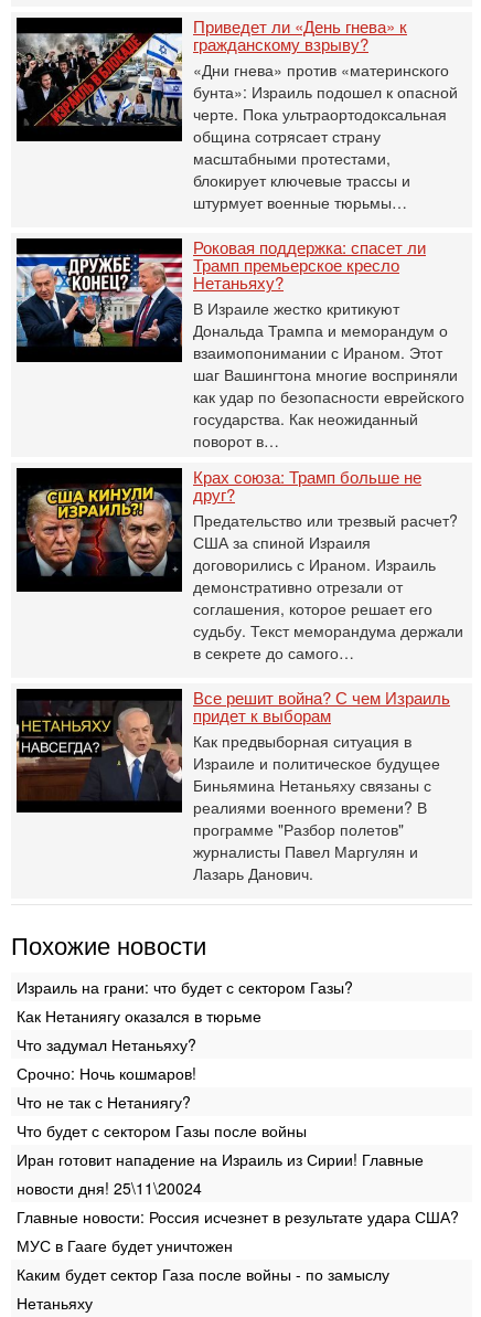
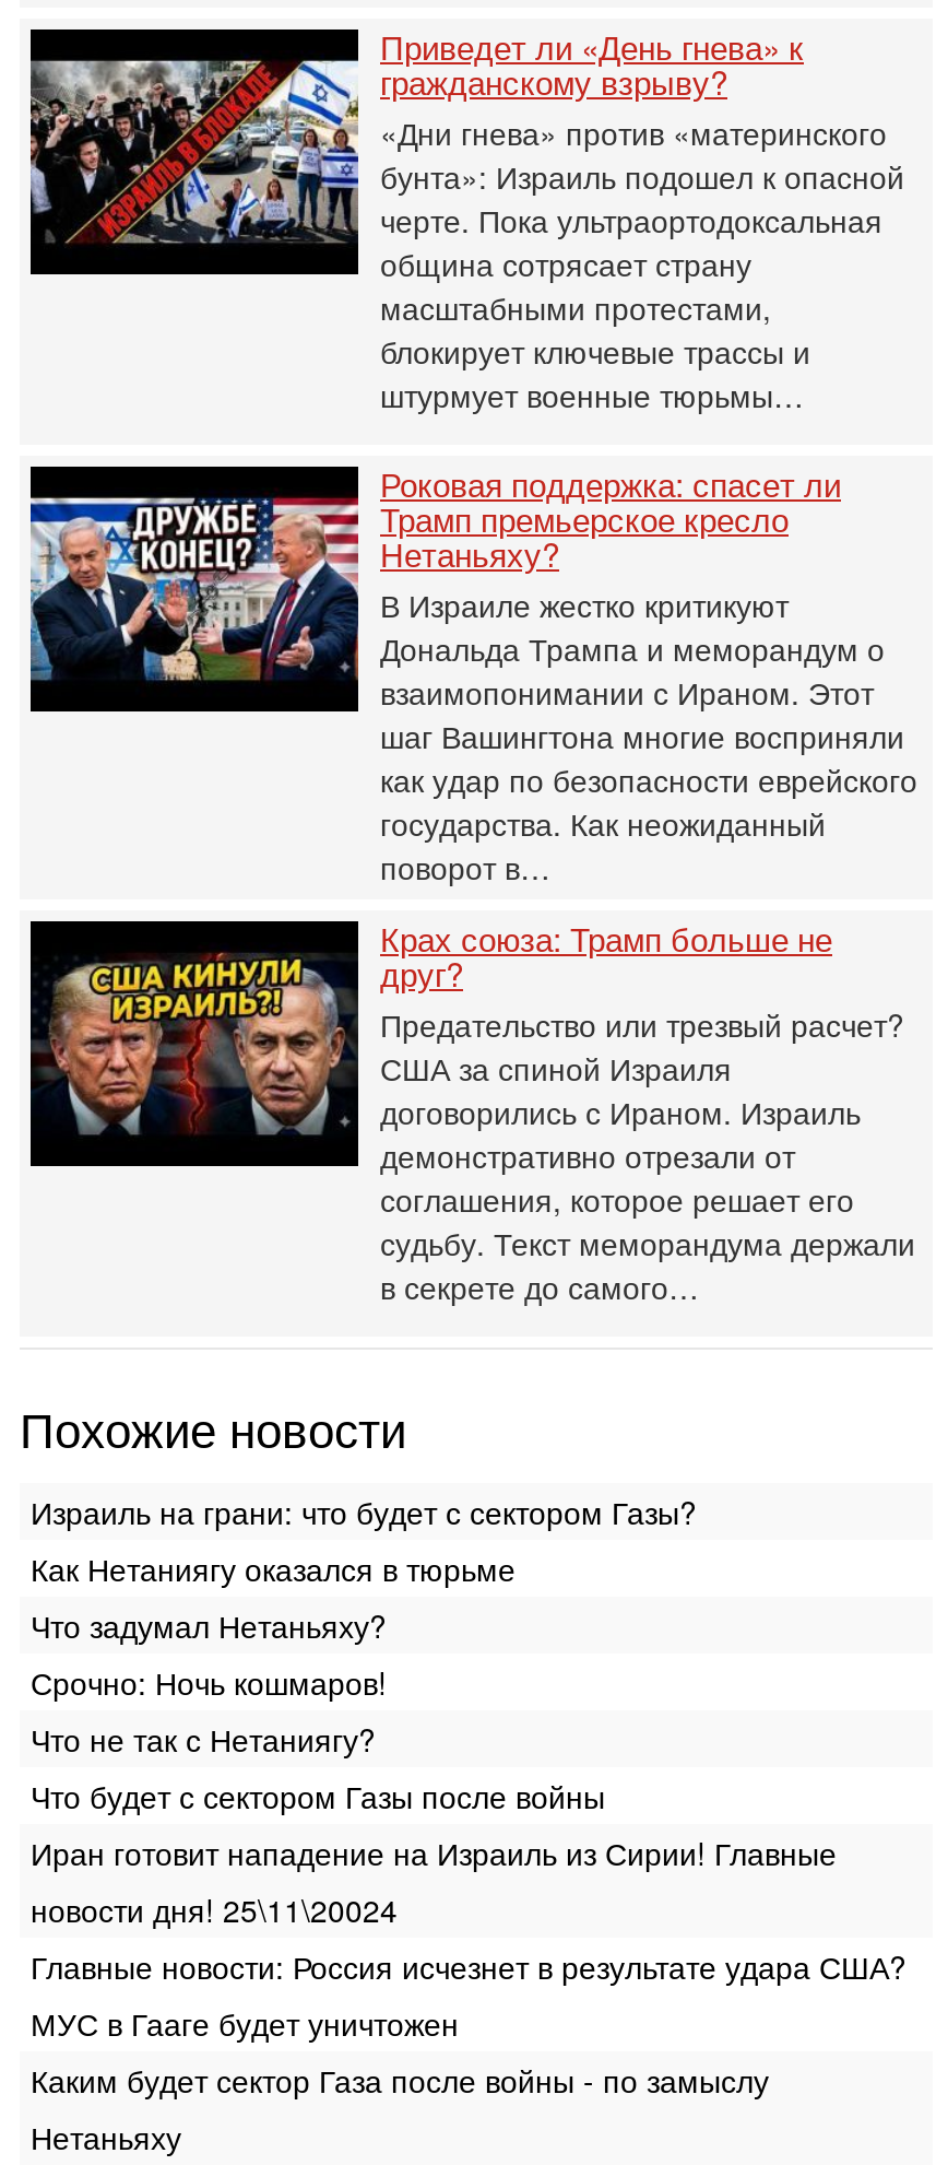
- [image]
- Все решит война? С чем Израиль
- придет к выборам
- Как предвыборная ситуация в
- Израиле и политическое будущее
- Биньямина Нетаньяху связаны с
- реалиями военного времени? В
- программе "Разбор полетов"
- журналисты Павел Маргулян и
- Лазарь Данович.
